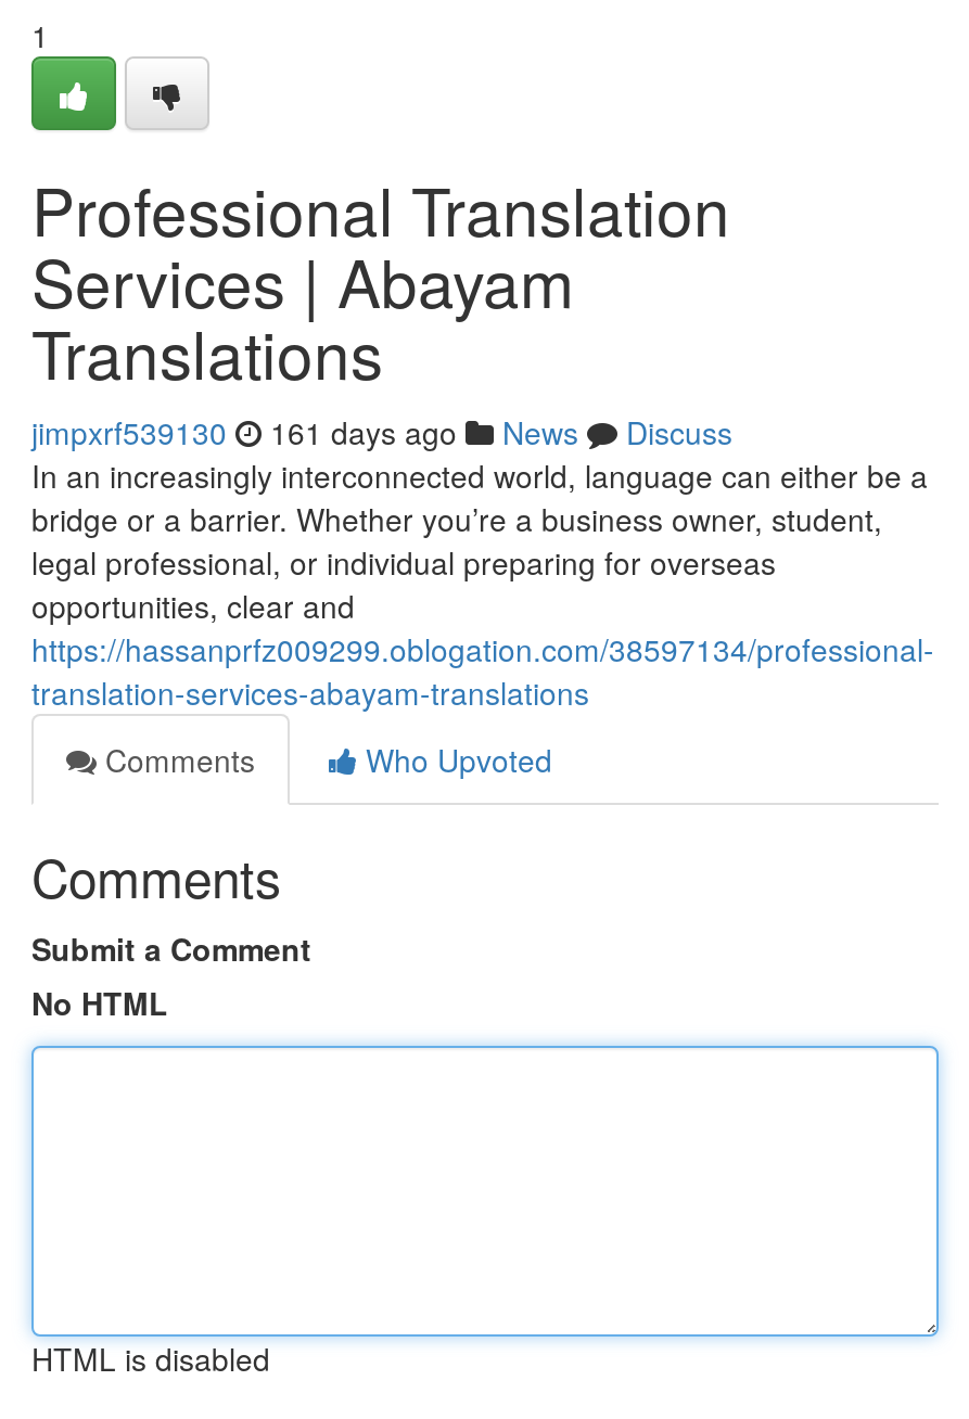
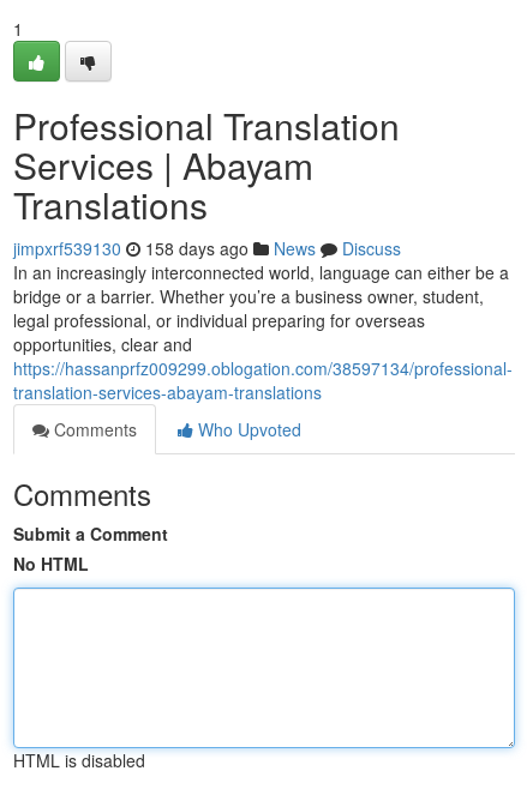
- jimpxrf539130 161 days ago News Discuss
+ jimpxrf539130 158 days ago News Discuss
